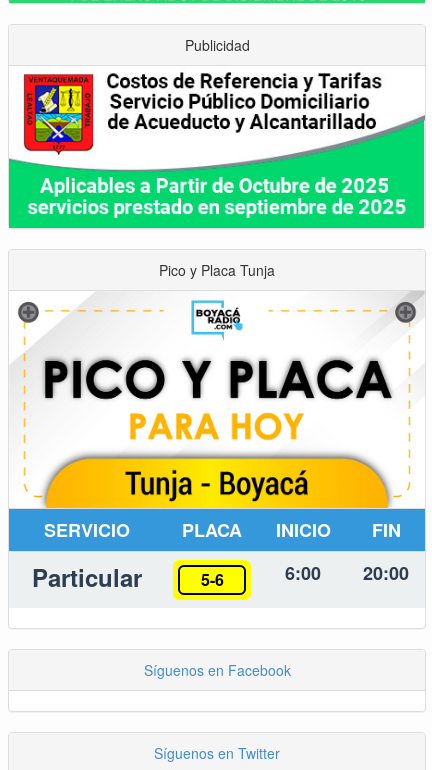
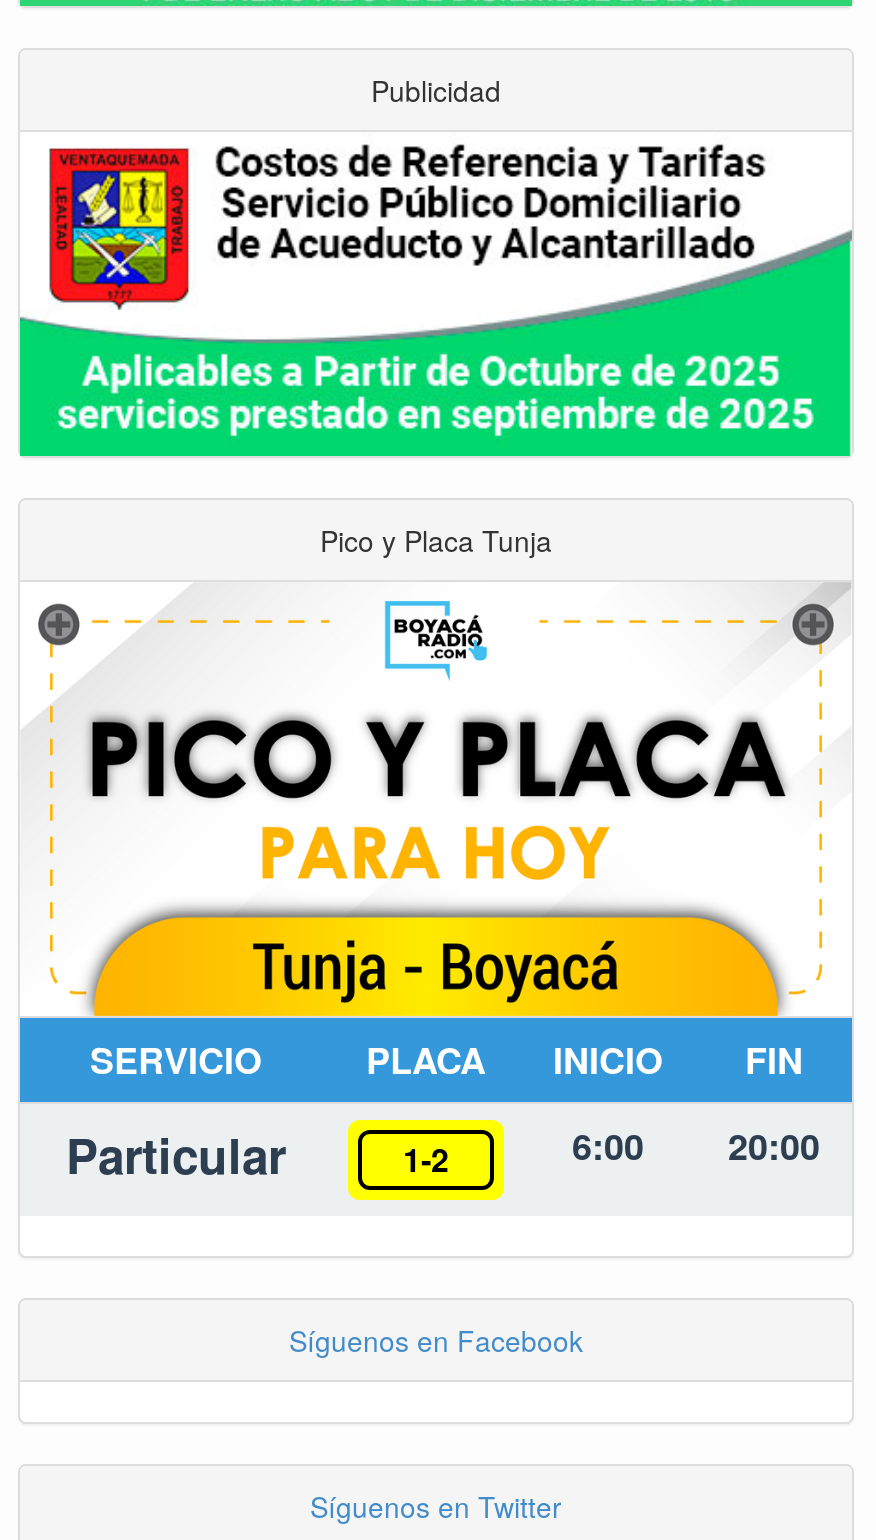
- 5-6
+ 1-2
